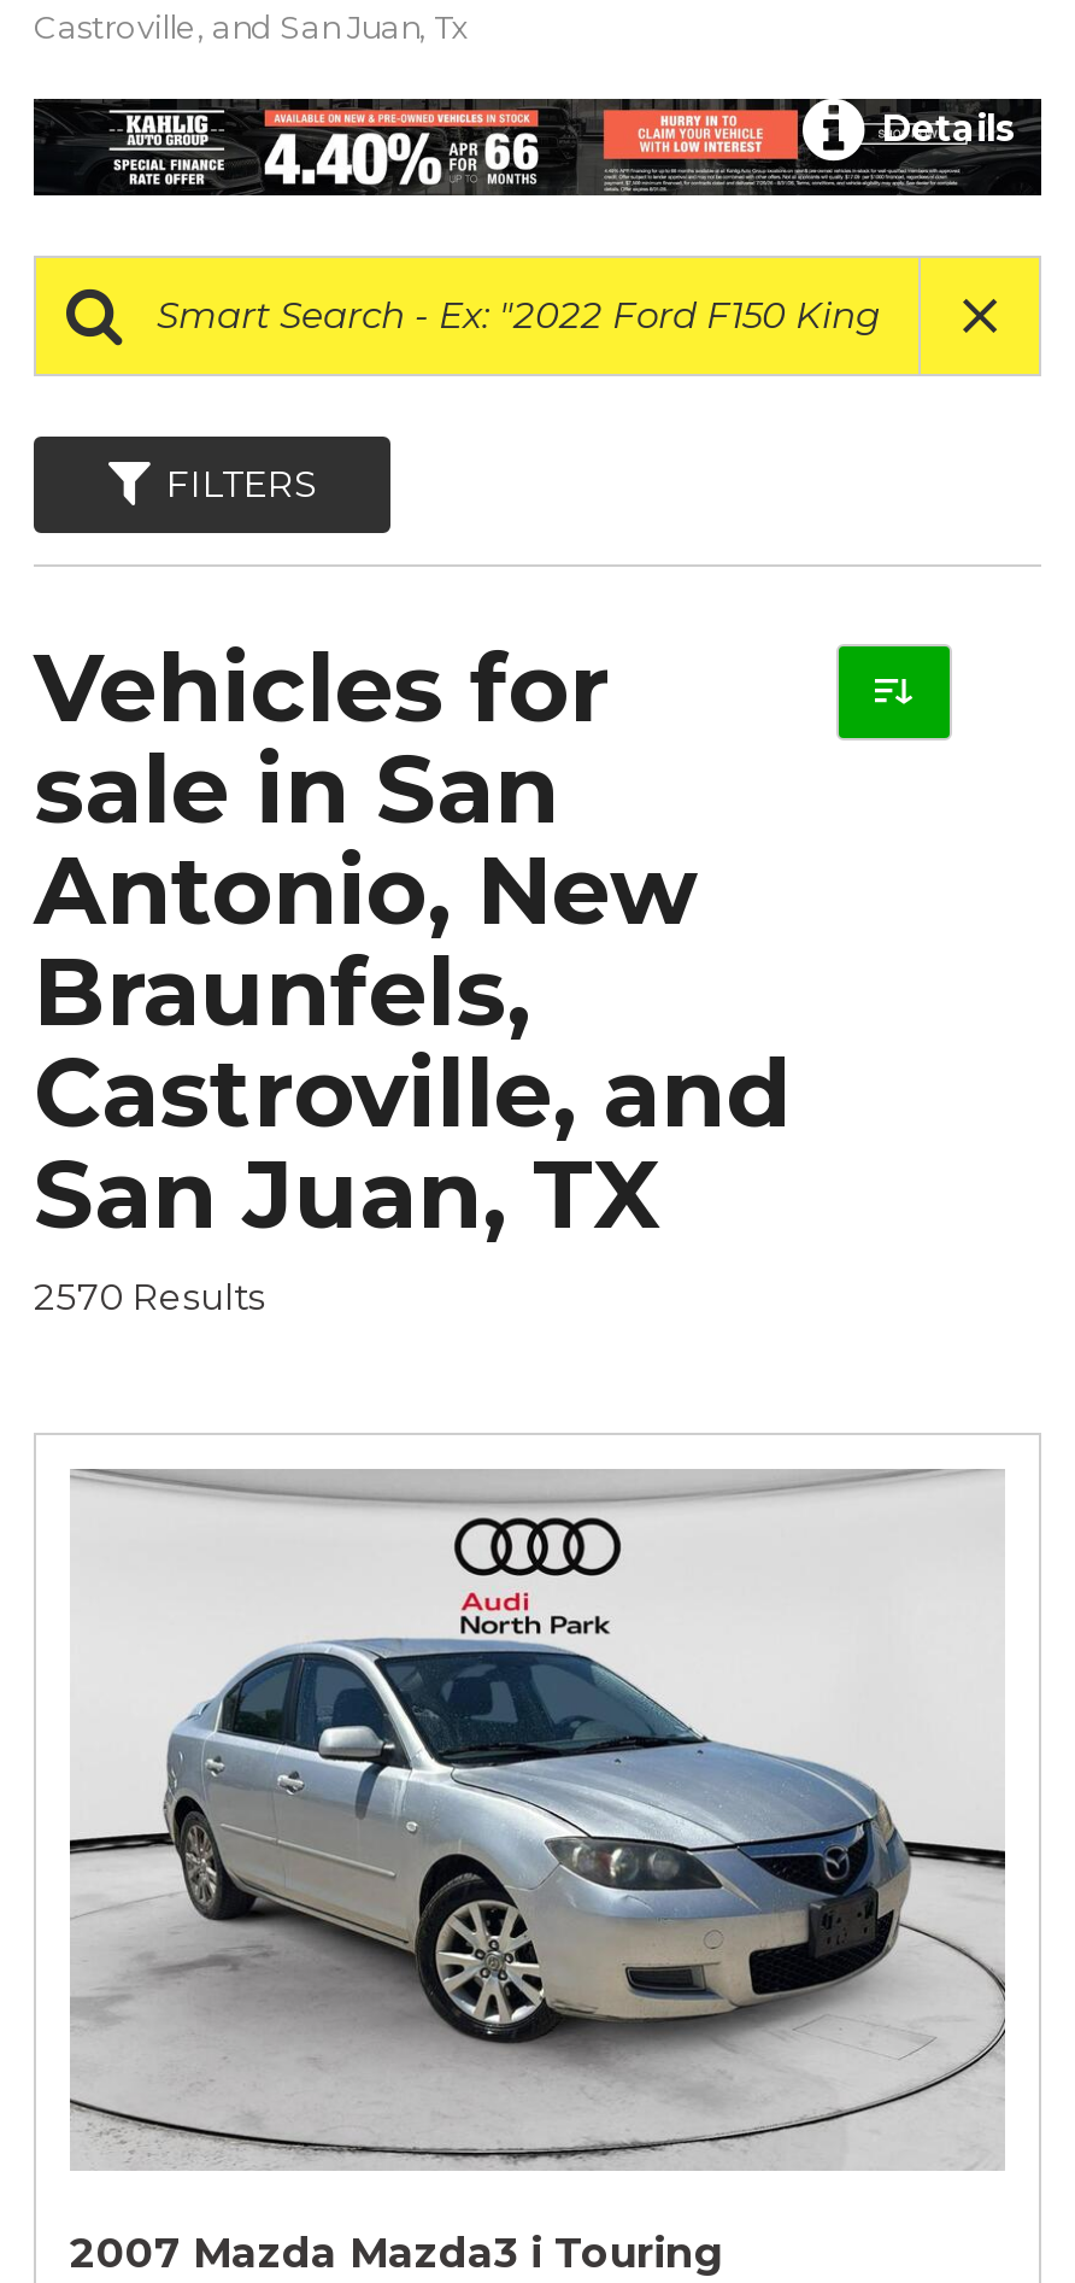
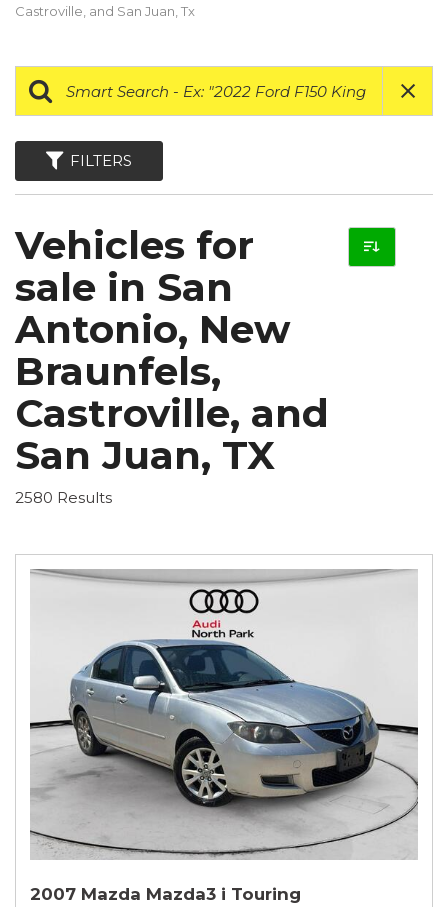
- Details

- 2570 Results
+ 2580 Results
